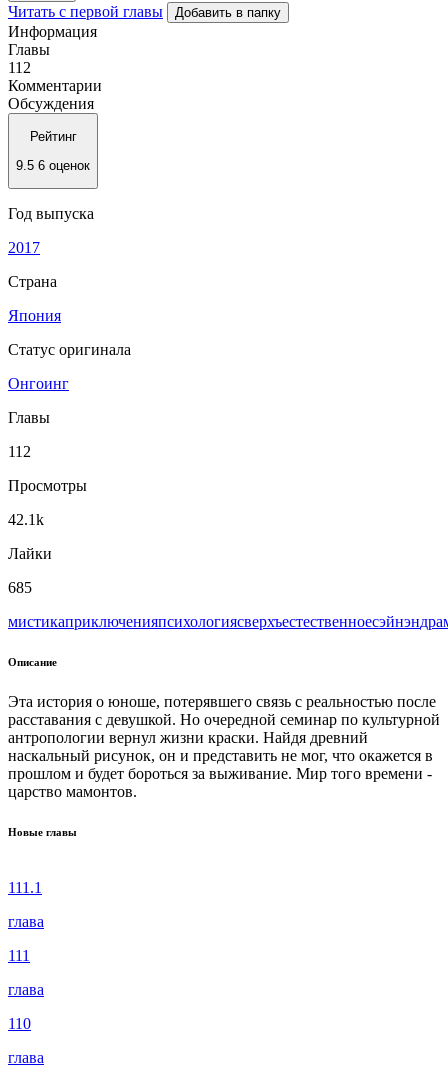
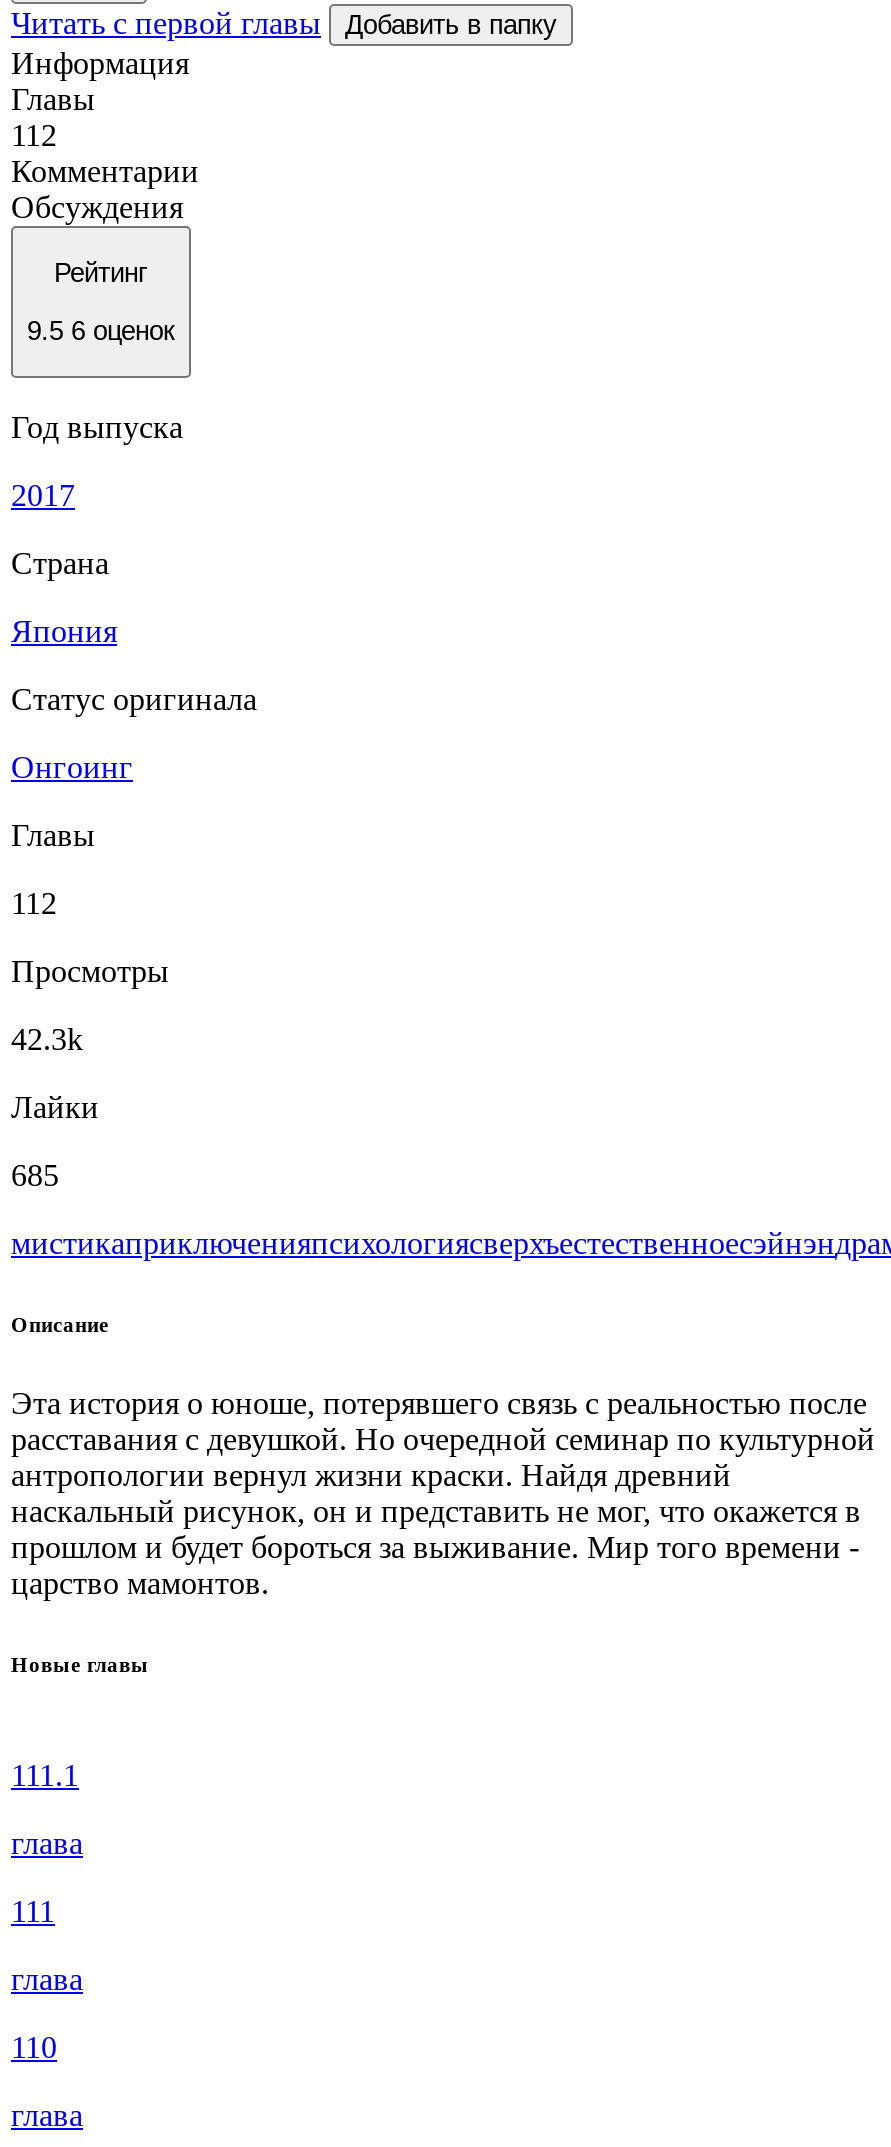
- 42.1k
+ 42.3k
